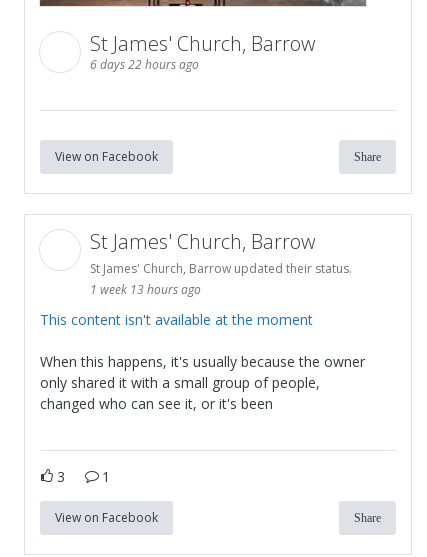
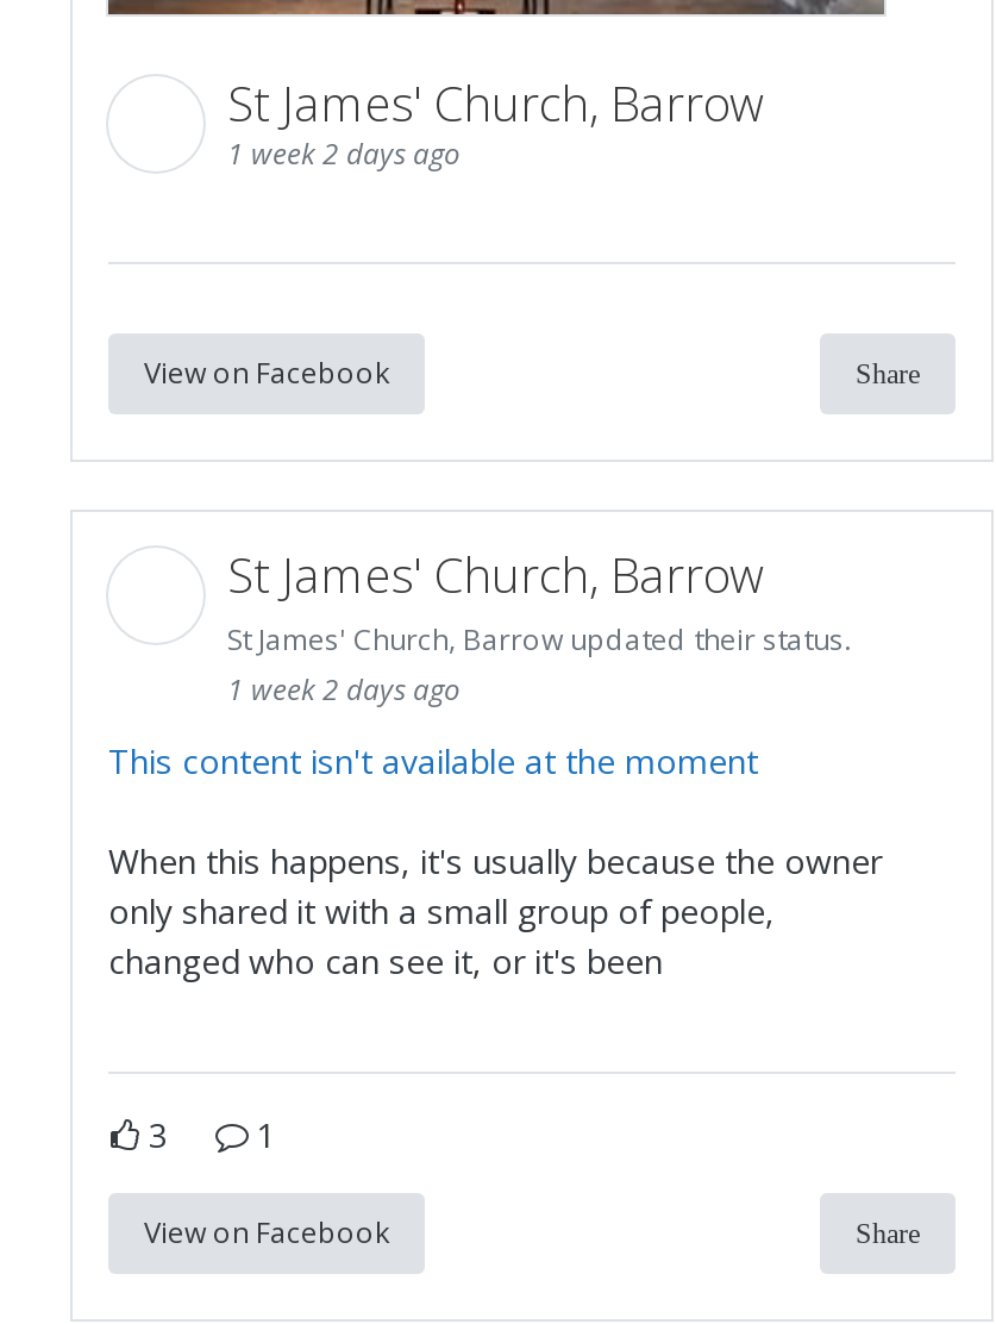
- 6 days 22 hours ago
+ 1 week 2 days ago

- 1 week 13 hours ago
+ 1 week 2 days ago
